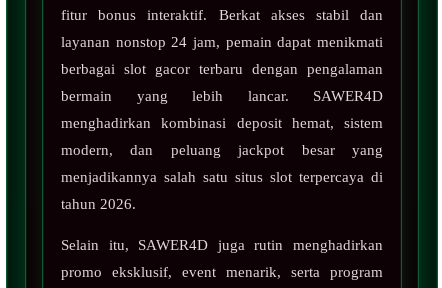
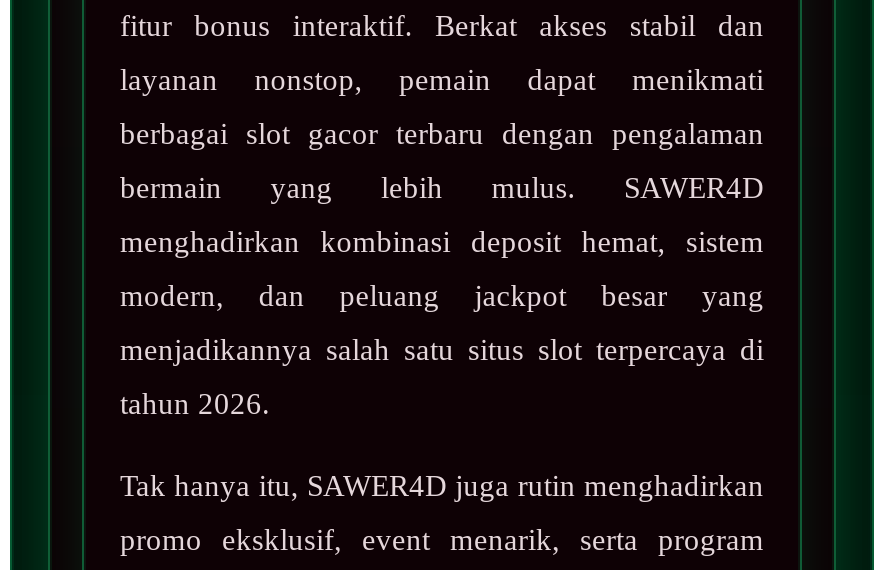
- layanan nonstop 24 jam, pemain dapat menikmati
+ layanan nonstop, pemain dapat menikmati

- bermain yang lebih lancar. SAWER4D
+ bermain yang lebih mulus. SAWER4D

- Selain itu, SAWER4D juga rutin menghadirkan
+ Tak hanya itu, SAWER4D juga rutin menghadirkan
